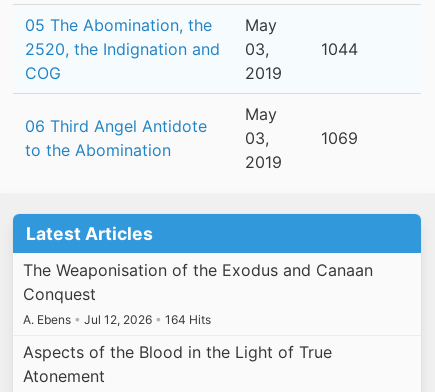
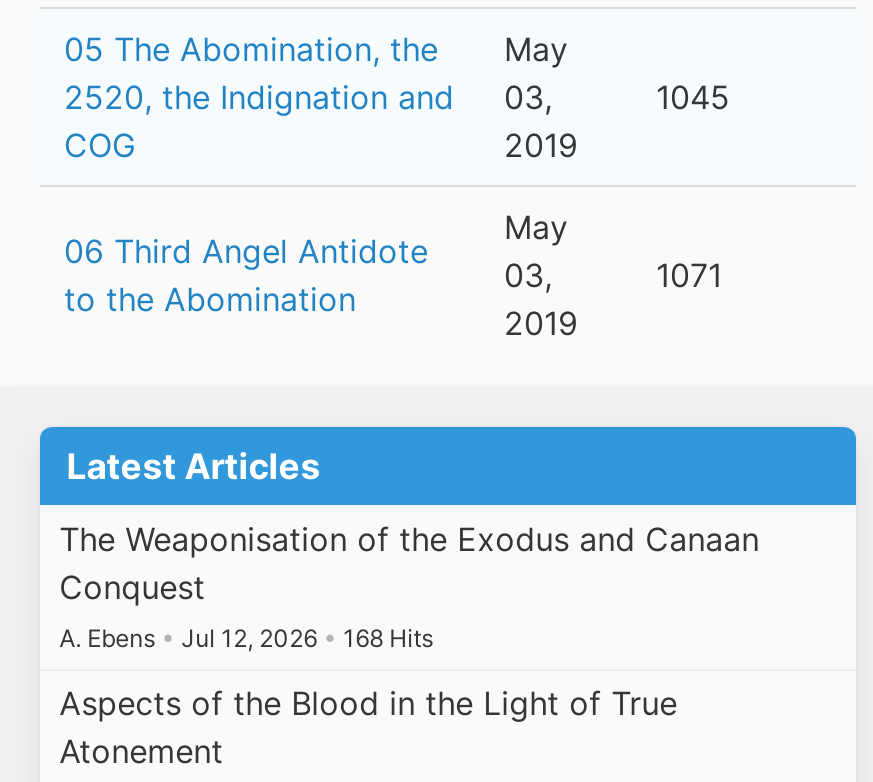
- 1044
+ 1045

- 1069
+ 1071

- A. Ebens • Jul 12, 2026 • 164 Hits
+ A. Ebens • Jul 12, 2026 • 168 Hits
